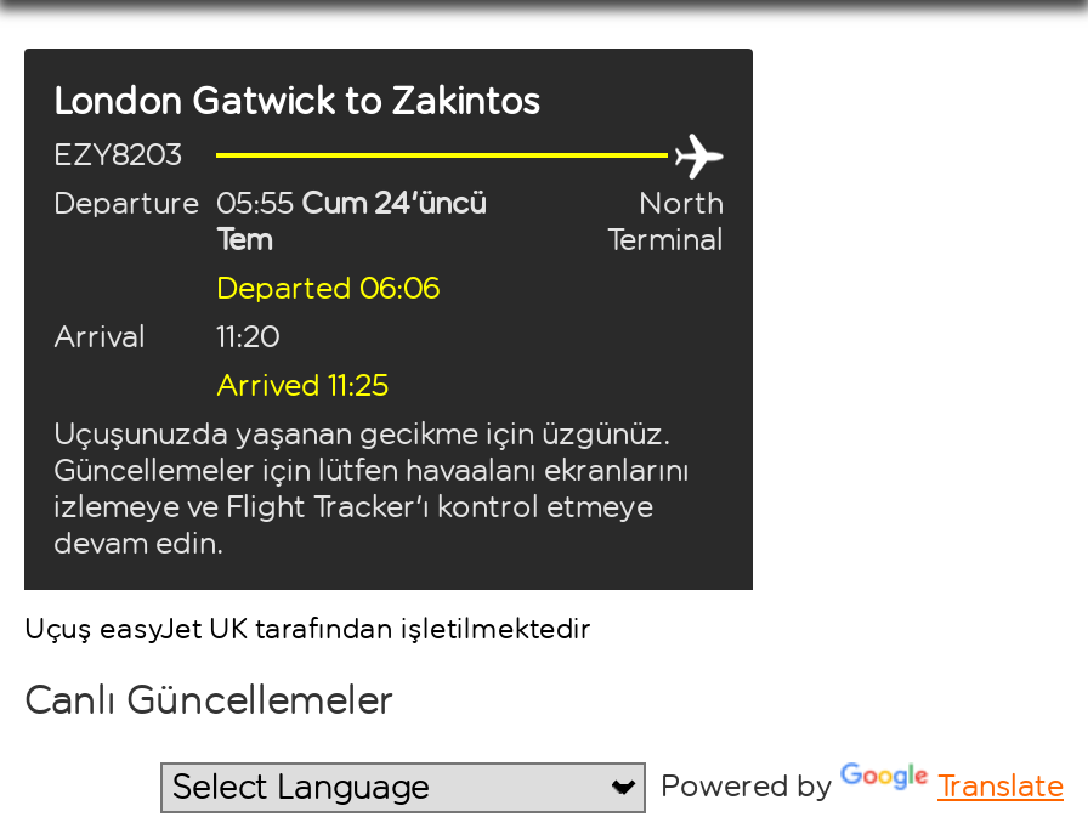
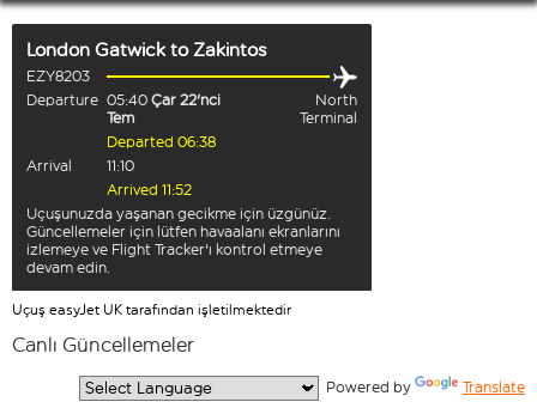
- Departure 05:55 Cum 24'üncü
+ Departure 05:40 Çar 22'nci

- Departed 06:06
+ Departed 06:38

- Arrival 11:20
+ Arrival 11:10

- Arrived 11:25
+ Arrived 11:52
